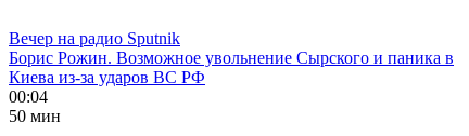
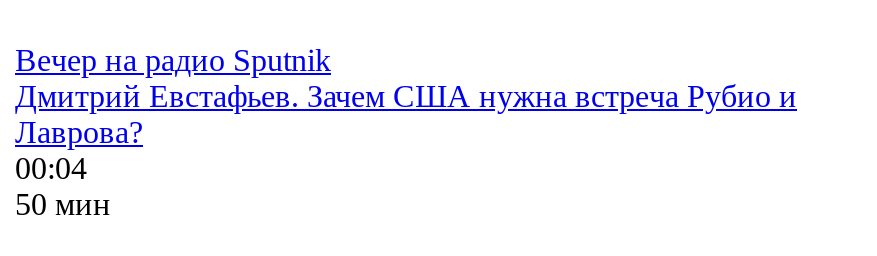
- Борис Рожин. Возможное увольнение Сырского и паника в
- Киева из-за ударов ВС РФ
+ Дмитрий Евстафьев. Зачем США нужна встреча Рубио и
+ Лаврова?
